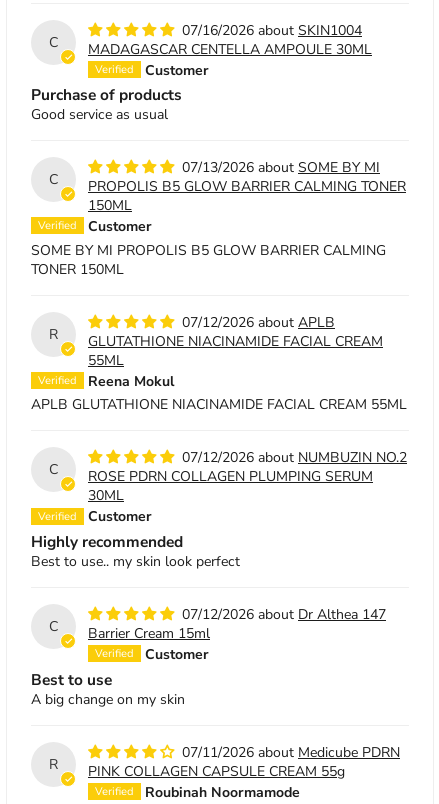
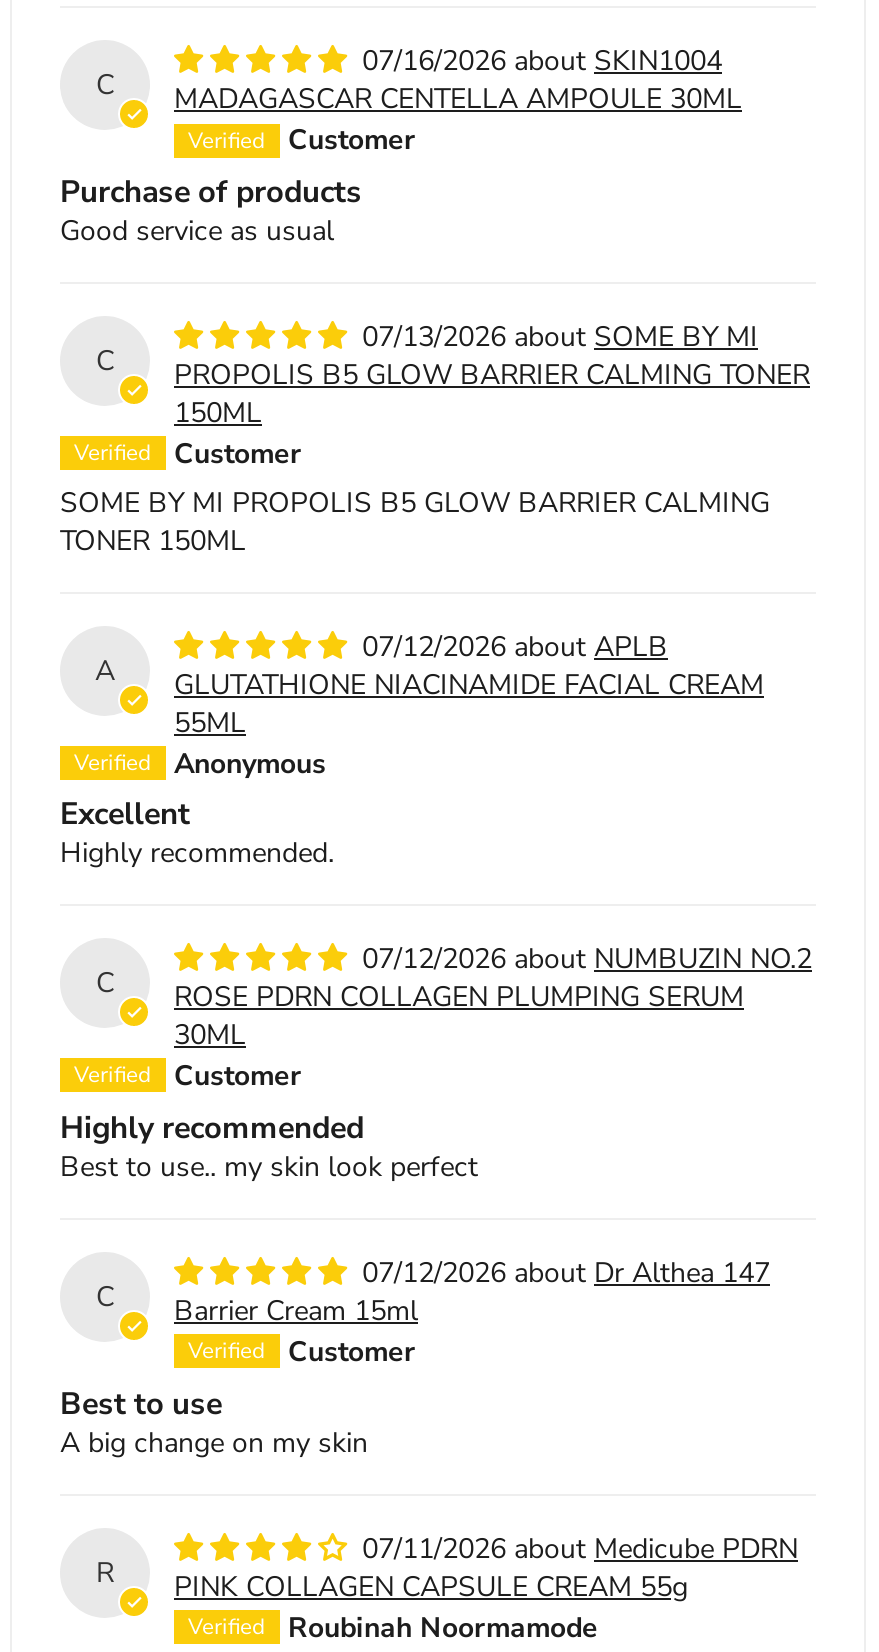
- R
+ A

- Reena Mokul
- APLB GLUTATHIONE NIACINAMIDE FACIAL CREAM 55ML
+ Anonymous
+ Excellent
+ Highly recommended.
